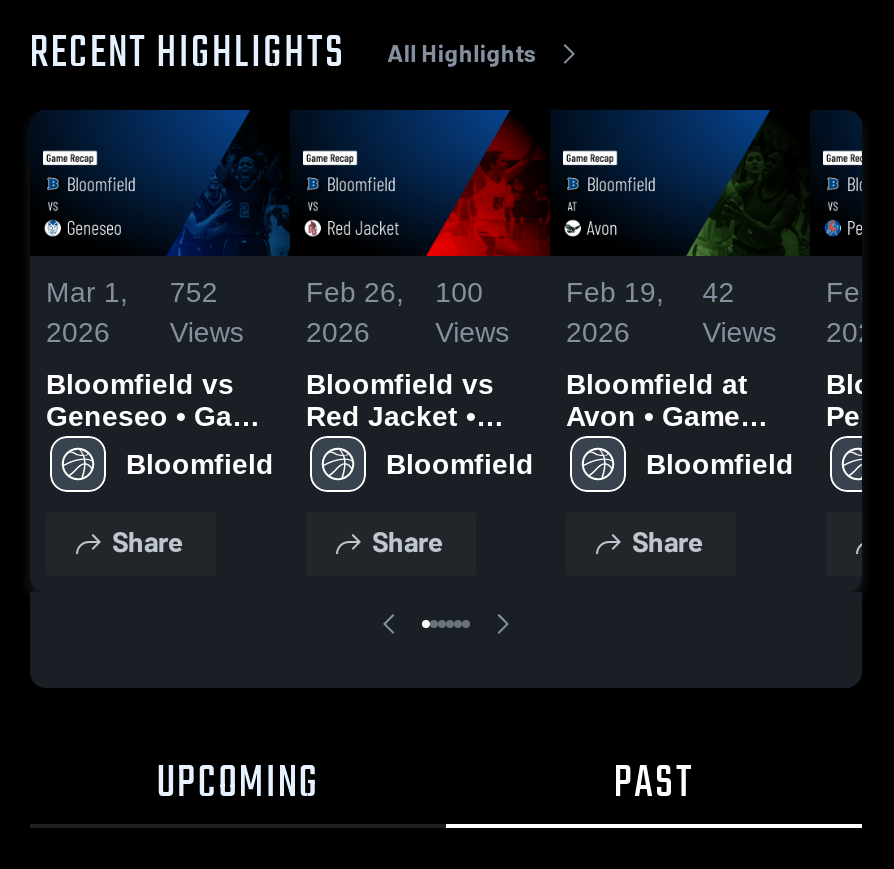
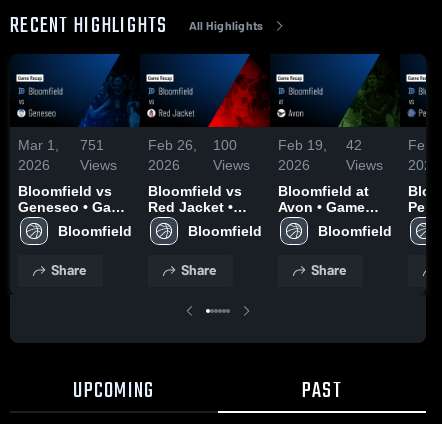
- Mar 1, 752
+ Mar 1, 751
